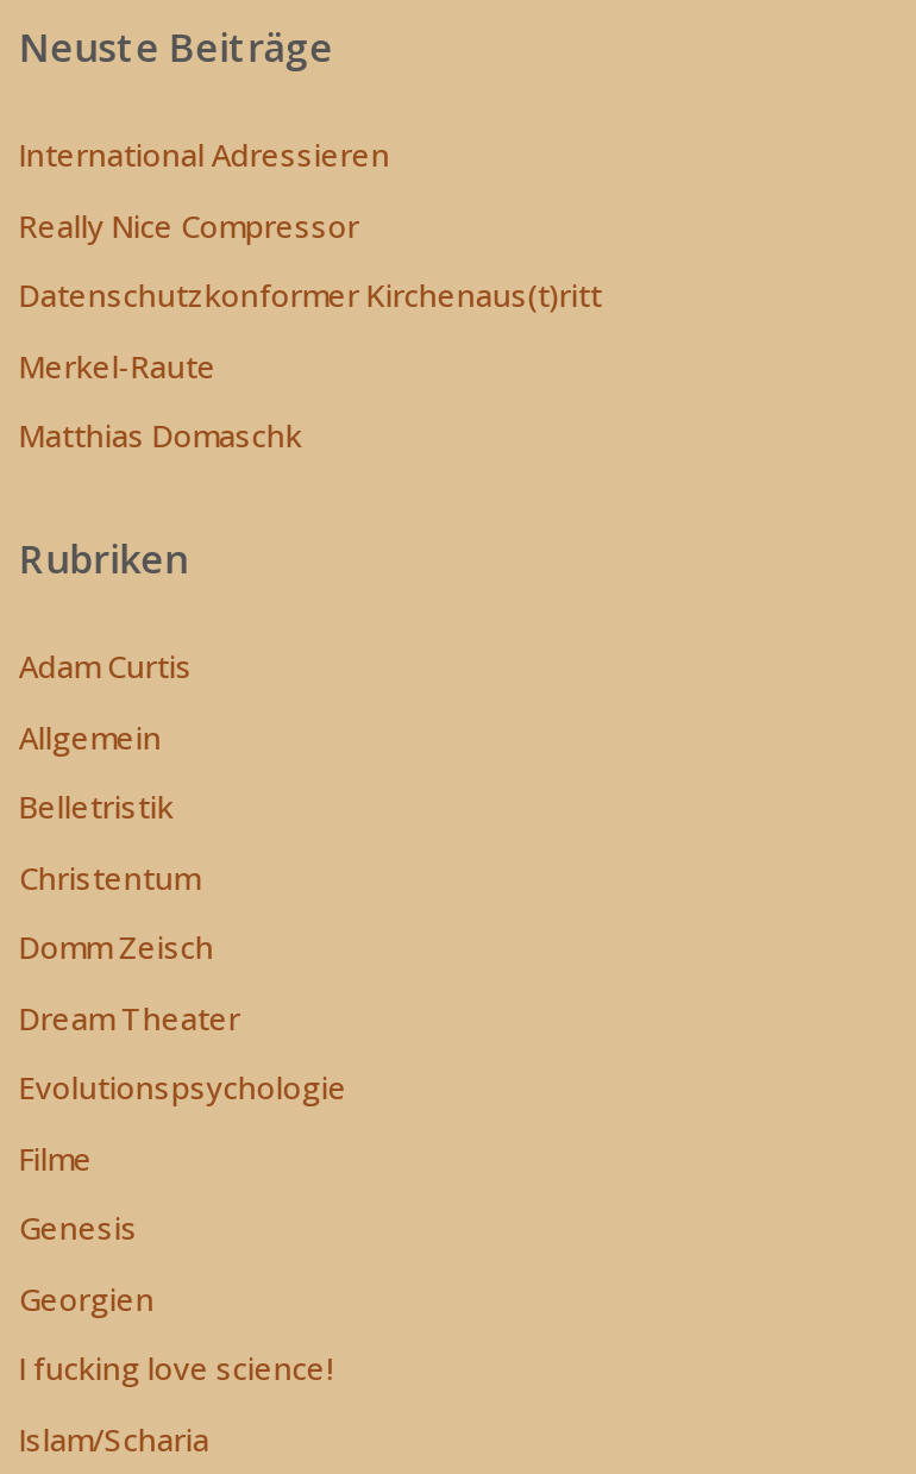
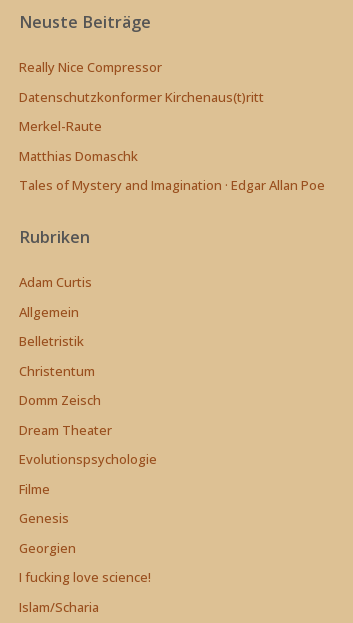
- International Adressieren

moved up: Really Nice Compressor | Datenschutzkonformer Kirchenaus(t)ritt | Merkel-Raute | Matthias Domaschk

+ Tales of Mystery and Imagination · Edgar Allan Poe
